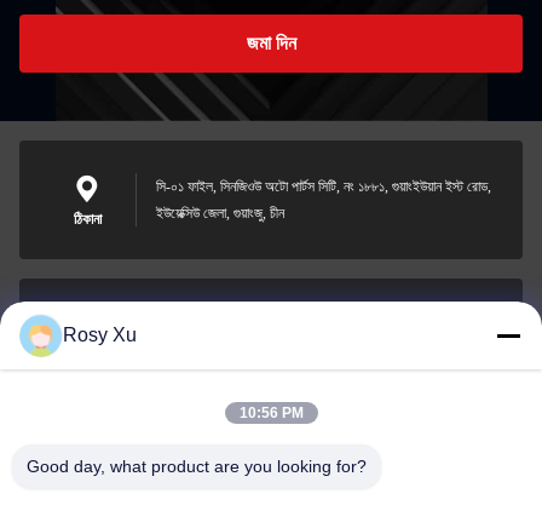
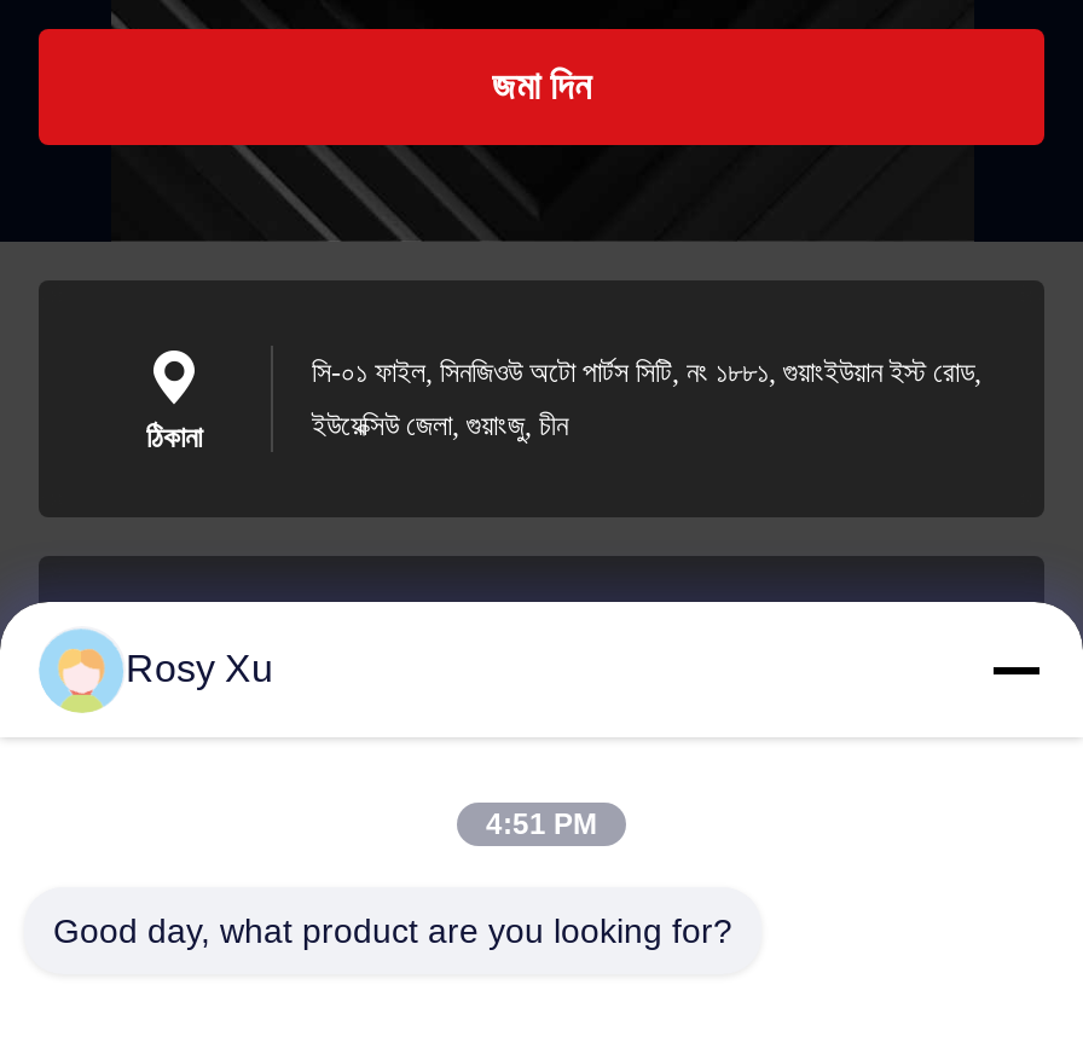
- 10:56 PM
+ 4:51 PM
